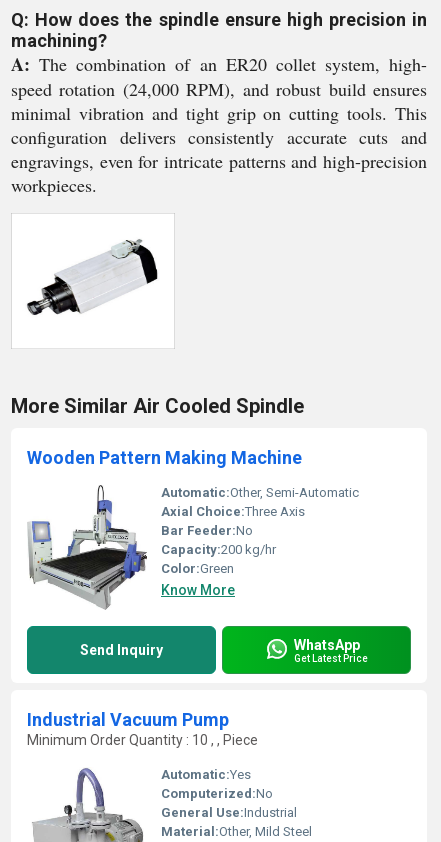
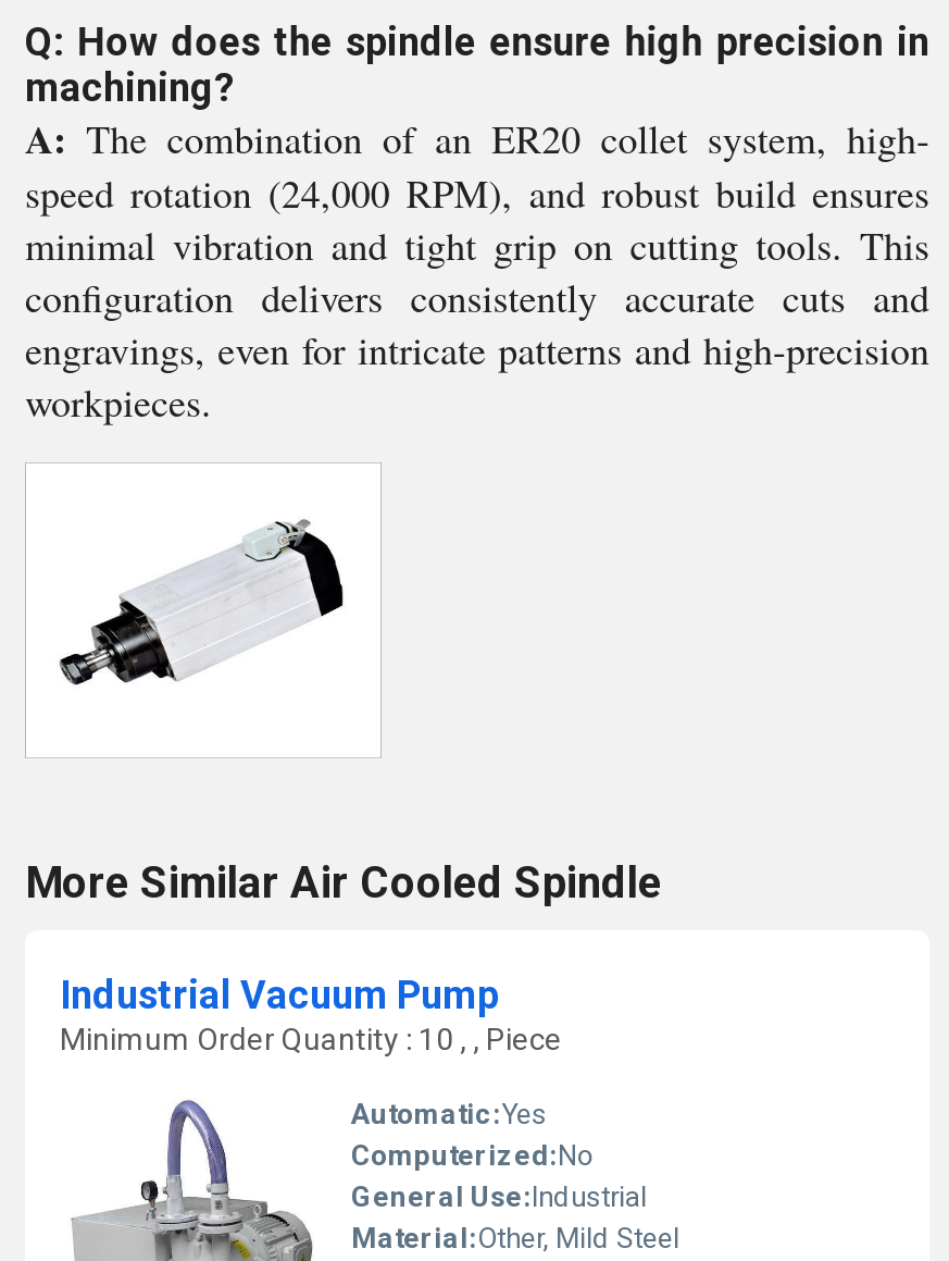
- [image]
- Wooden Pattern Making Machine
- Automatic:Other, Semi-Automatic
- Axial Choice:Three Axis
- Bar Feeder:No
- Capacity:200 kg/hr
- Color:Green
- Know More

- Send Inquiry
- WhatsApp
- Get Latest Price
